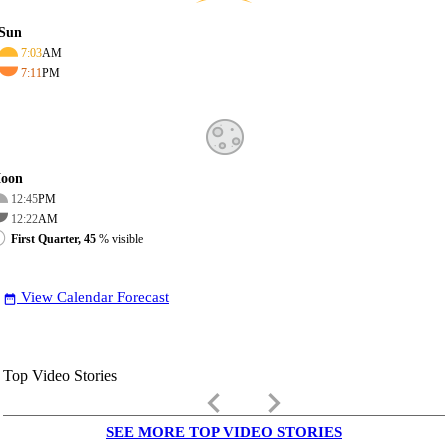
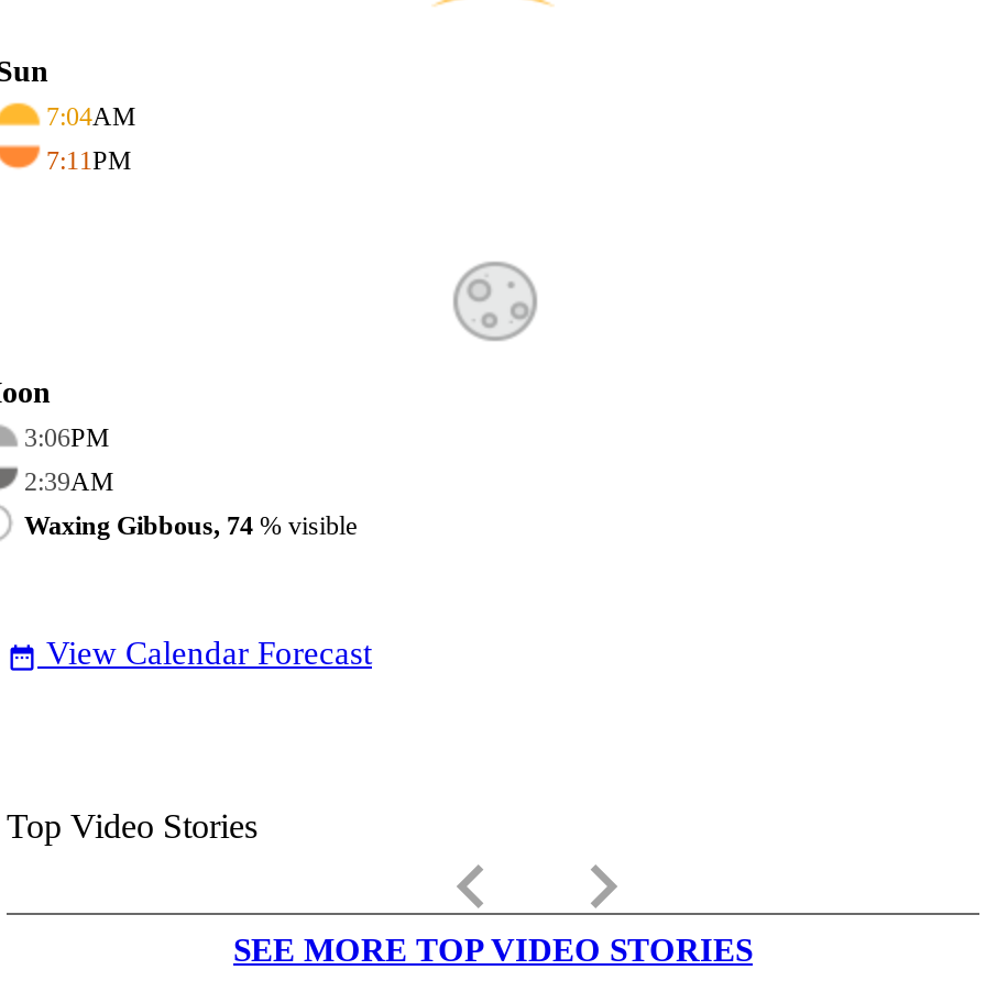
- 7:03AM
+ 7:04AM

- 12:45PM
+ 3:06PM

- 12:22AM
+ 2:39AM

- First Quarter, 45% visible
+ Waxing Gibbous, 74% visible
